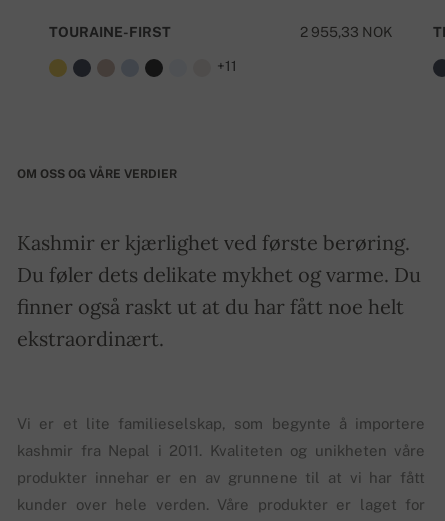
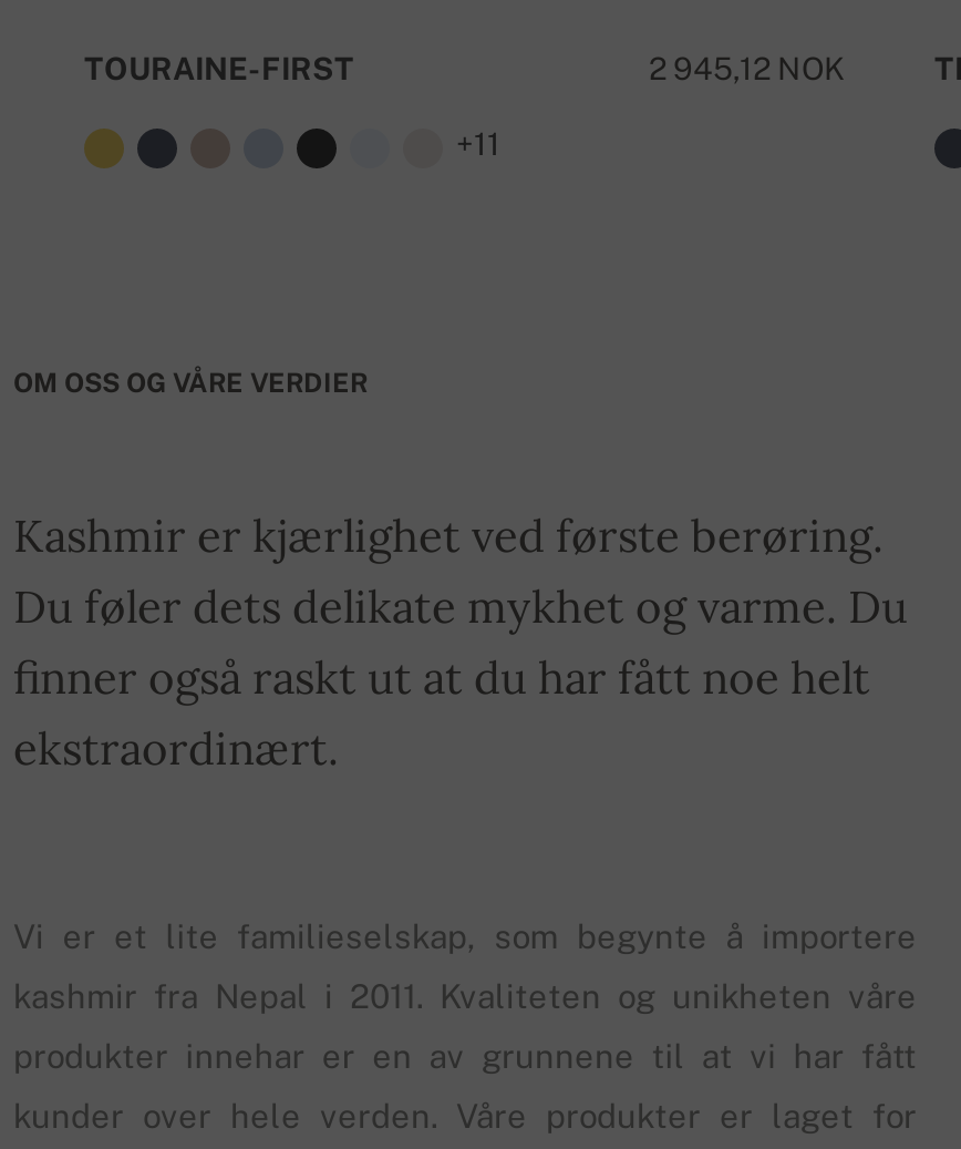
- 2 955,33 NOK
+ 2 945,12 NOK
